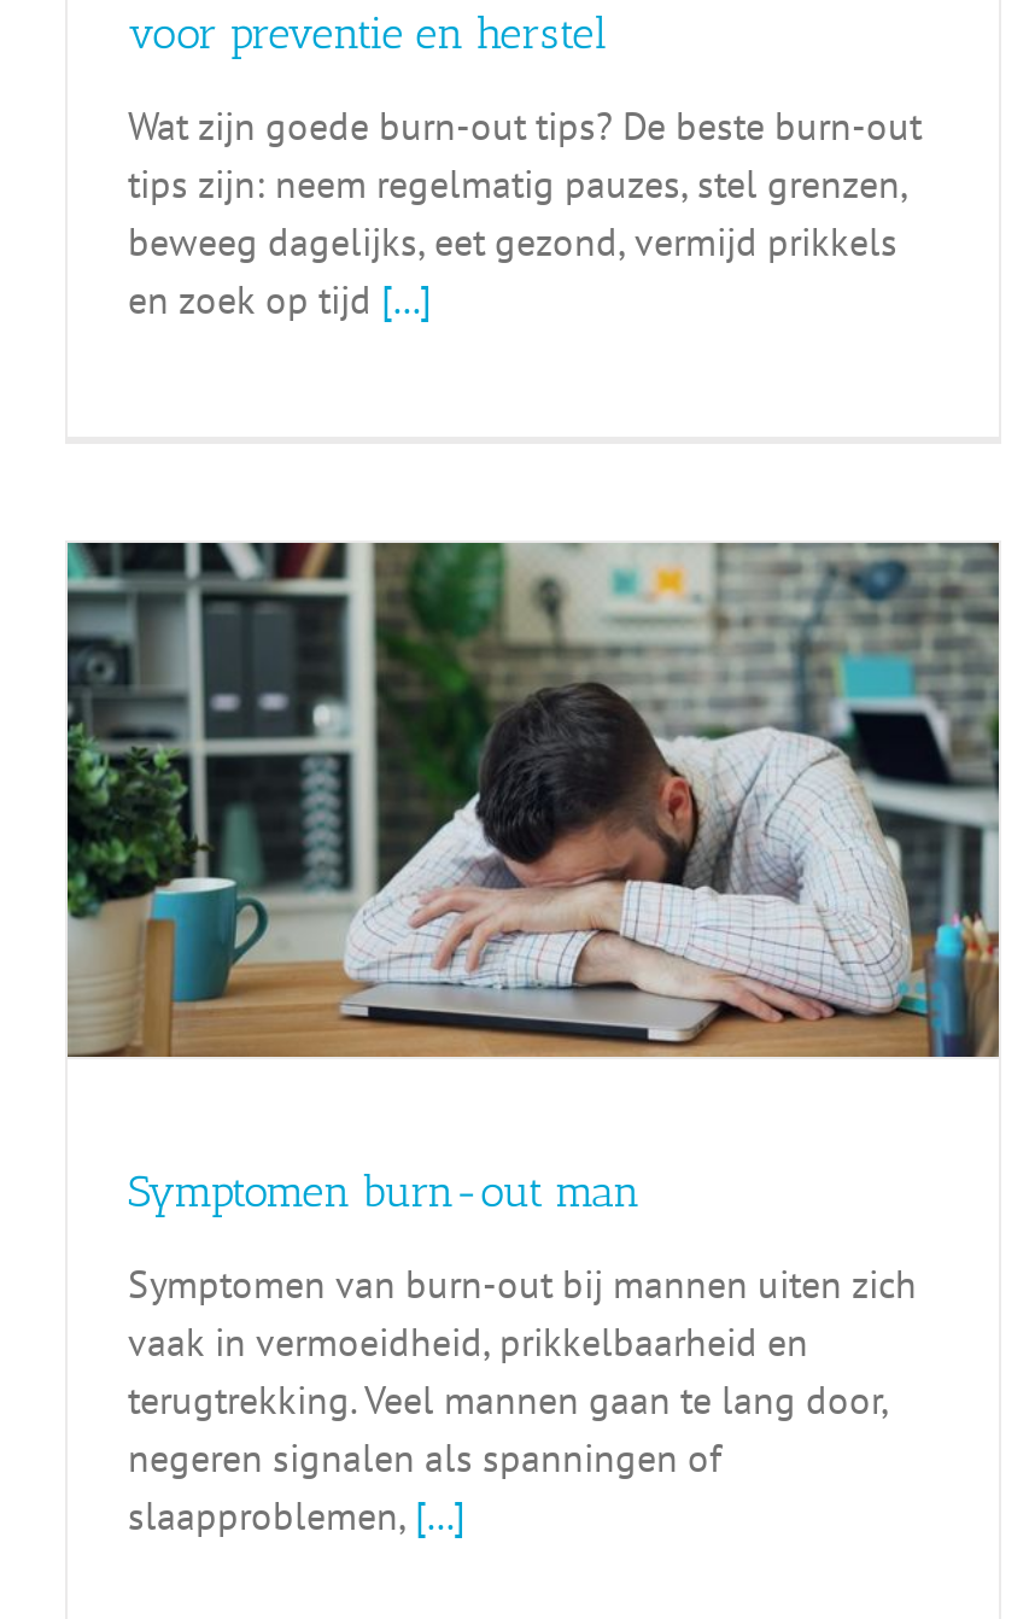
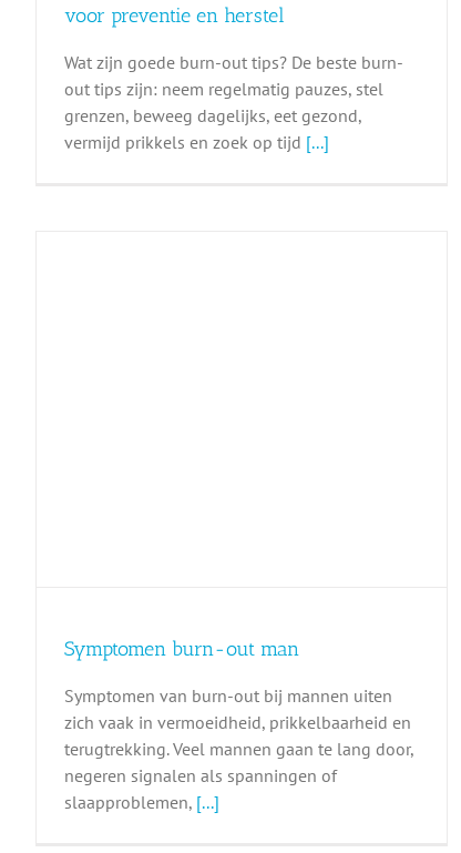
- [image]
